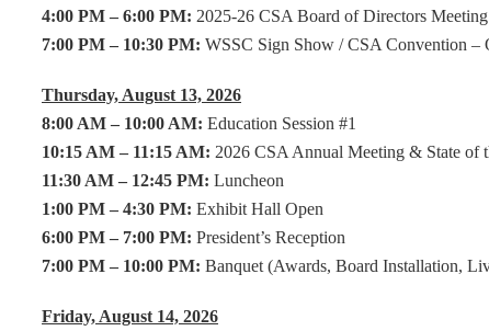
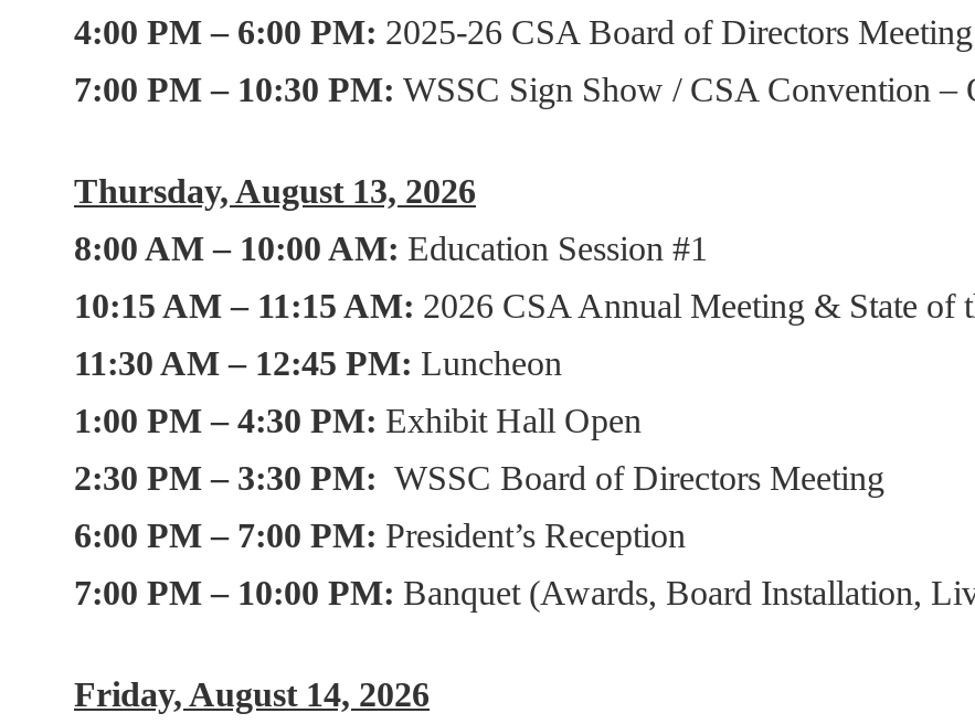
+ 2:30 PM – 3:30 PM: WSSC Board of Directors Meeting
